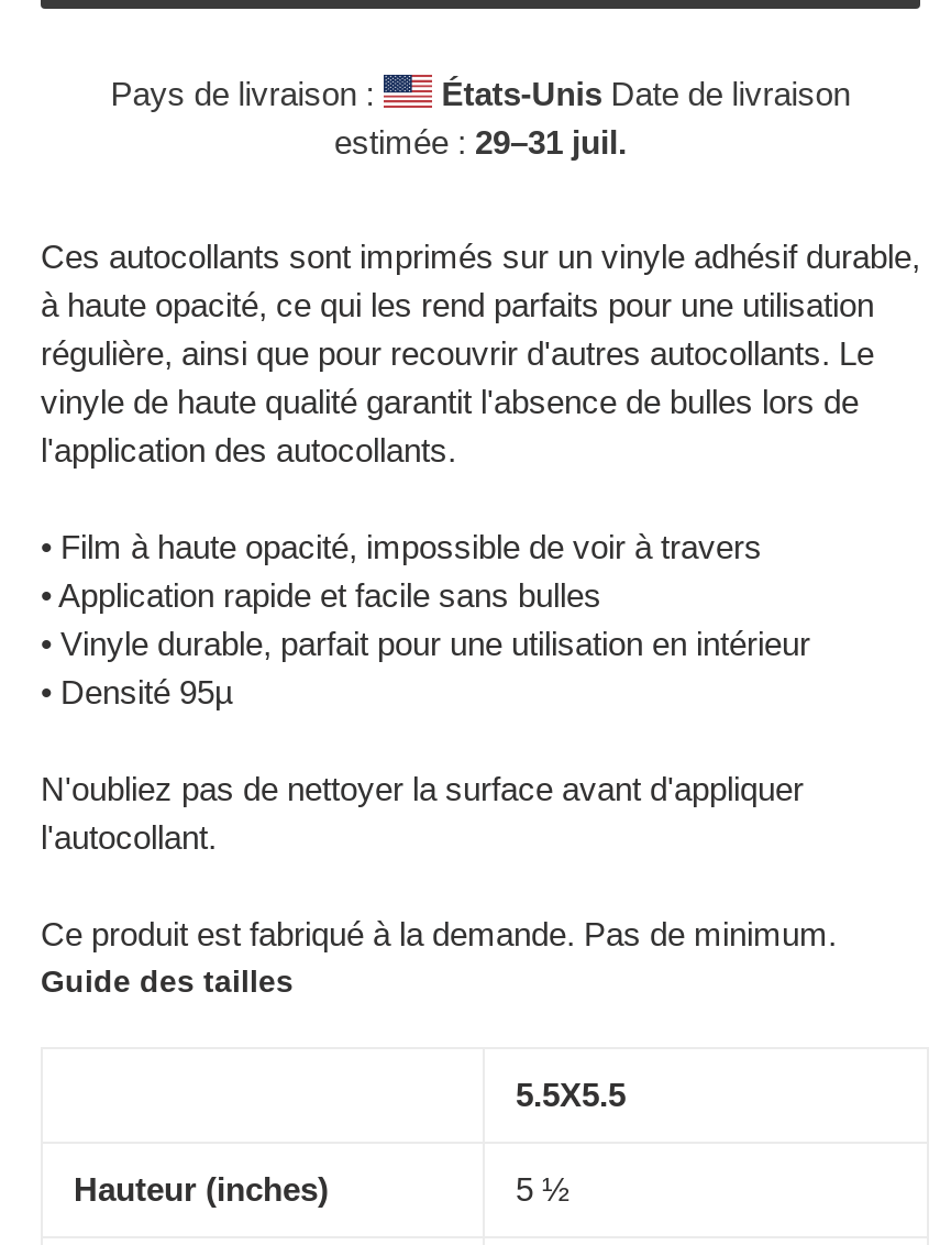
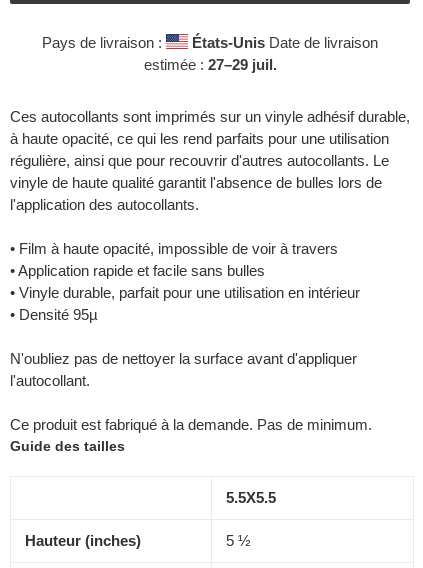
- estimée : 29–31 juil.
+ estimée : 27–29 juil.
